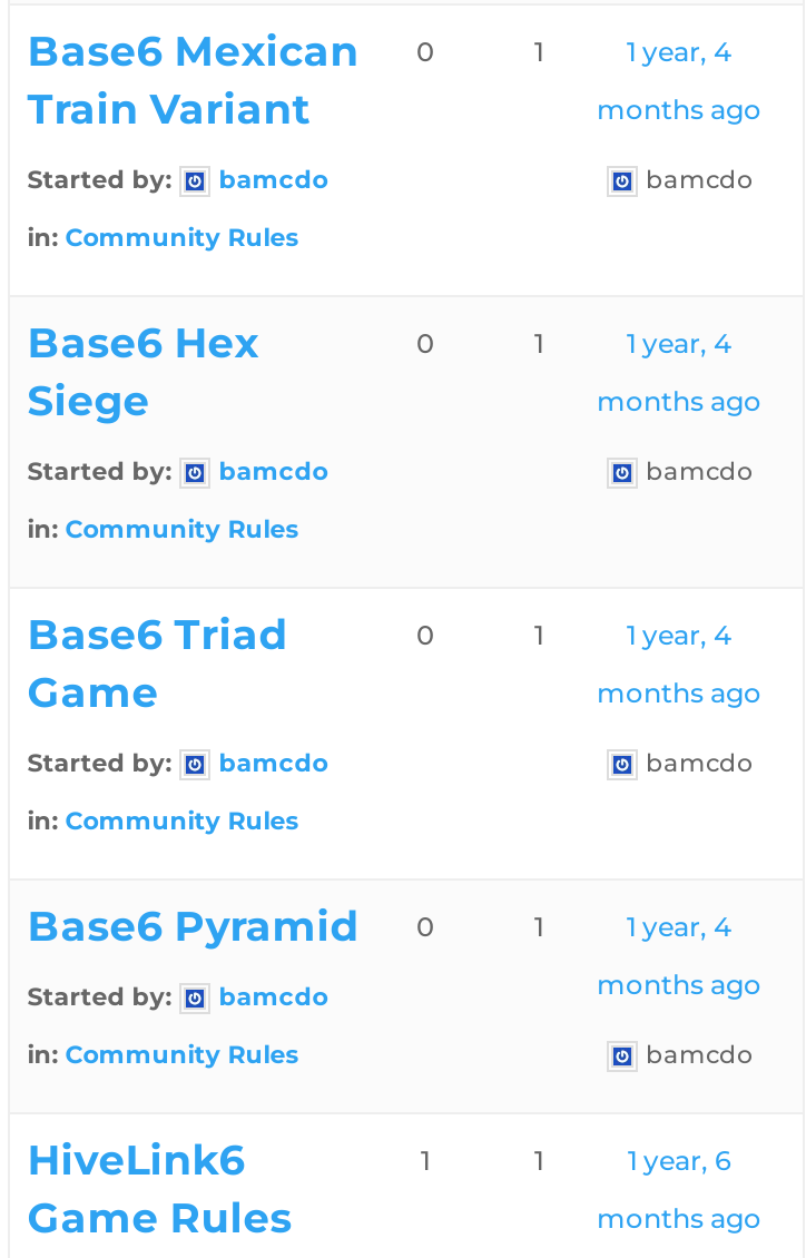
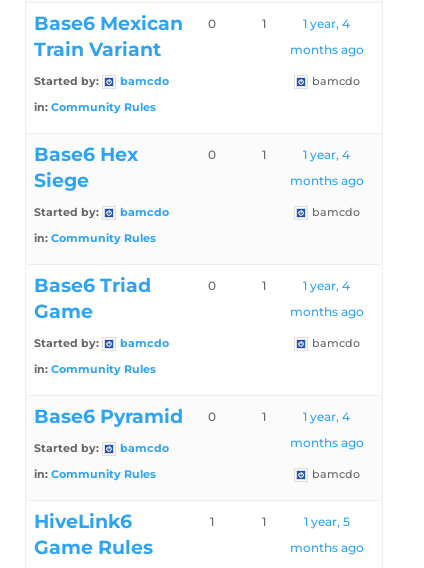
- 1 year, 6
+ 1 year, 5
